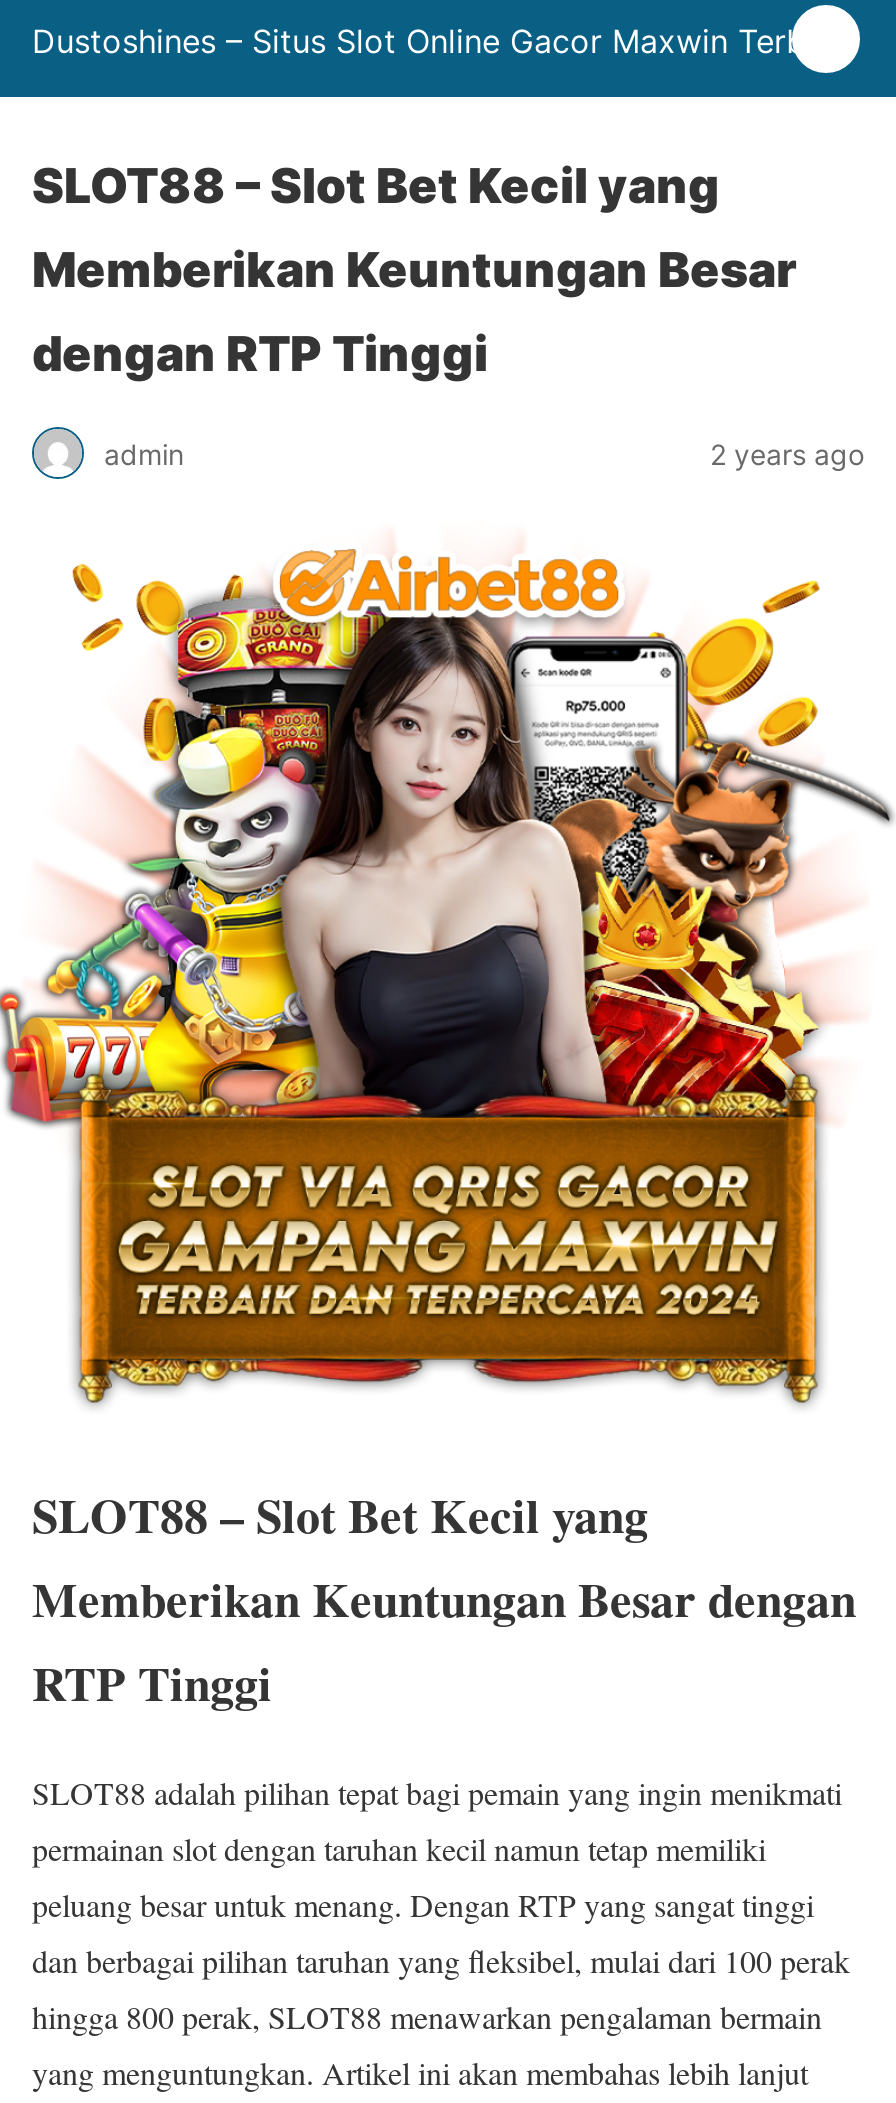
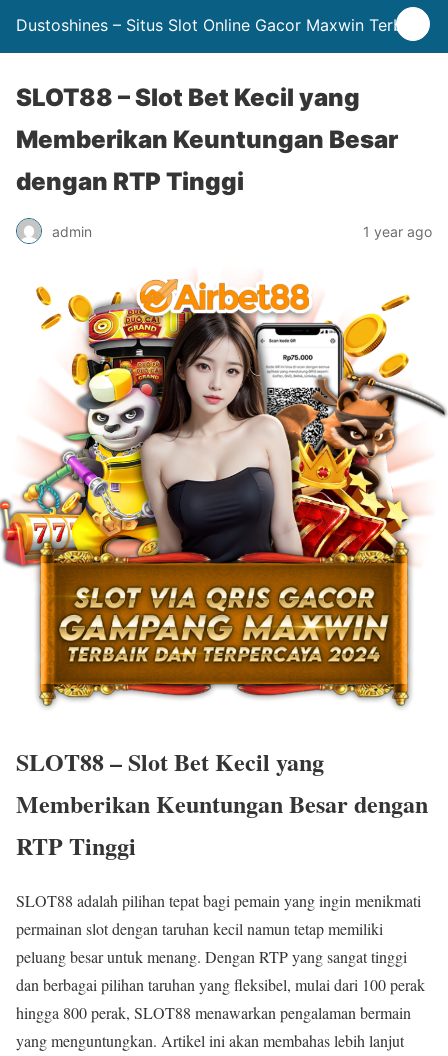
- 2 years ago
+ 1 year ago
